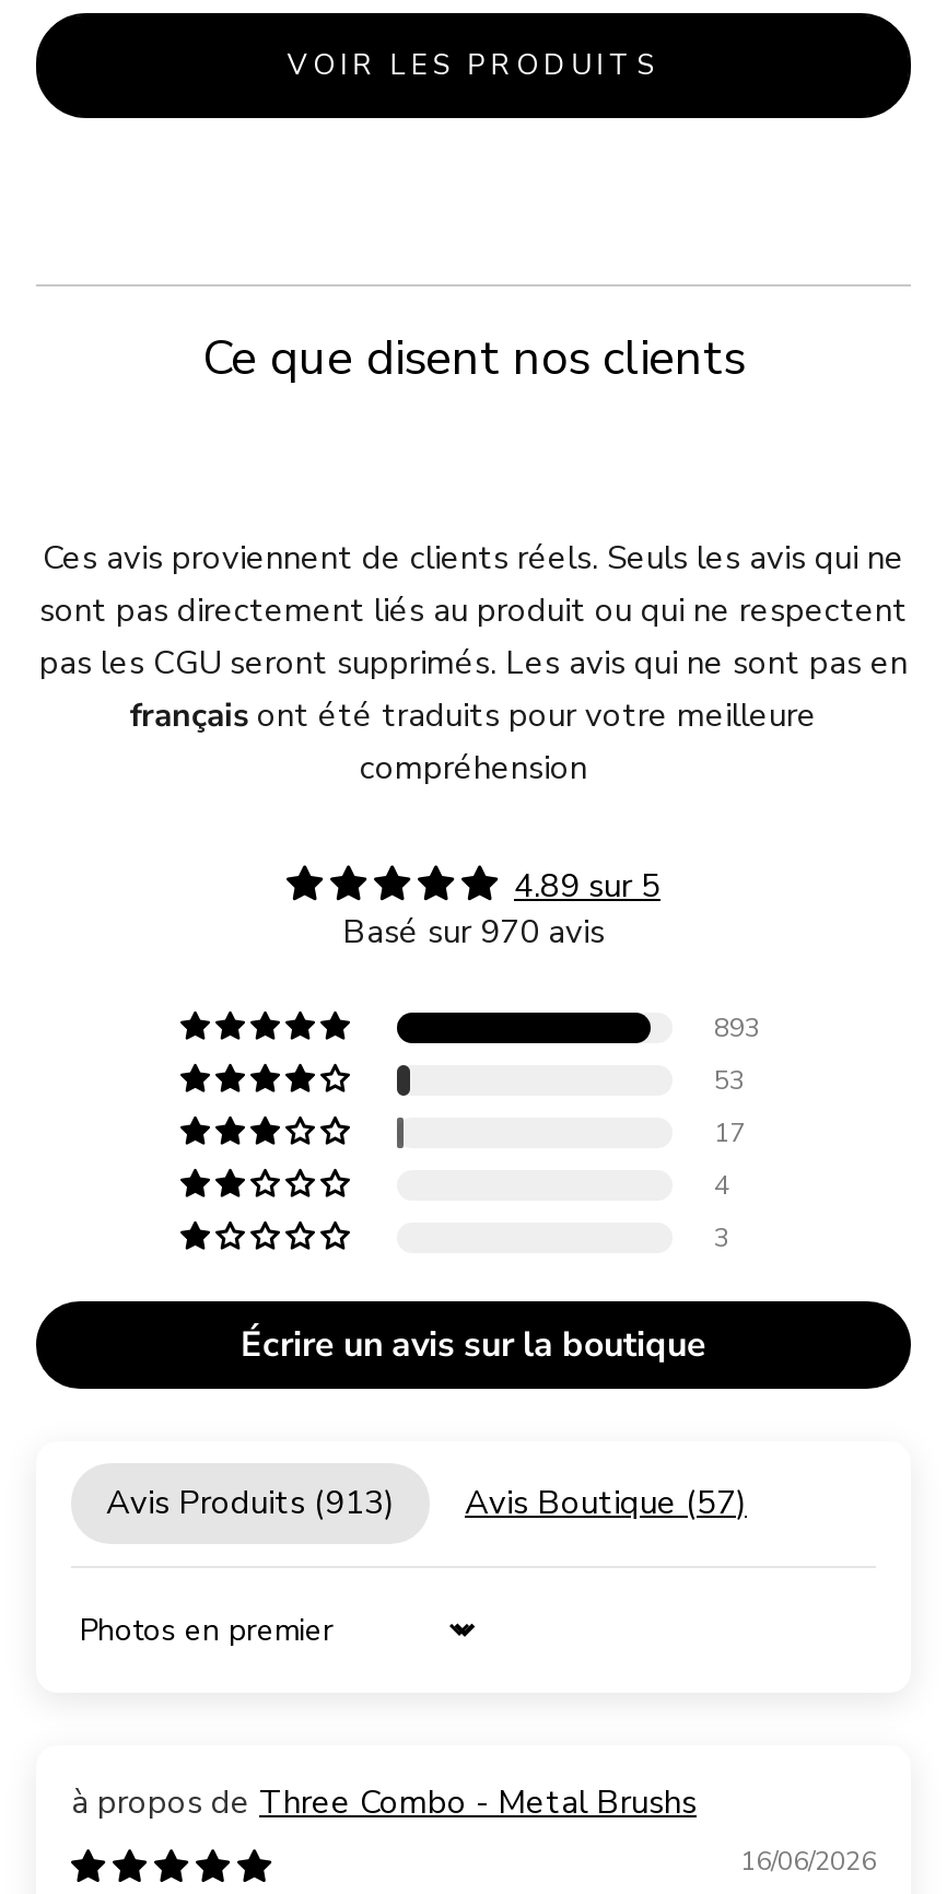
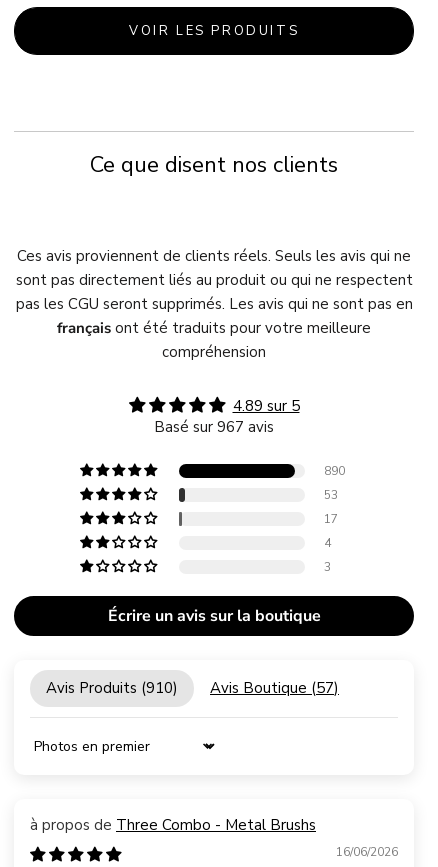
- Basé sur 970 avis
+ Basé sur 967 avis

- 893
+ 890

- Avis Produits (913)
+ Avis Produits (910)
